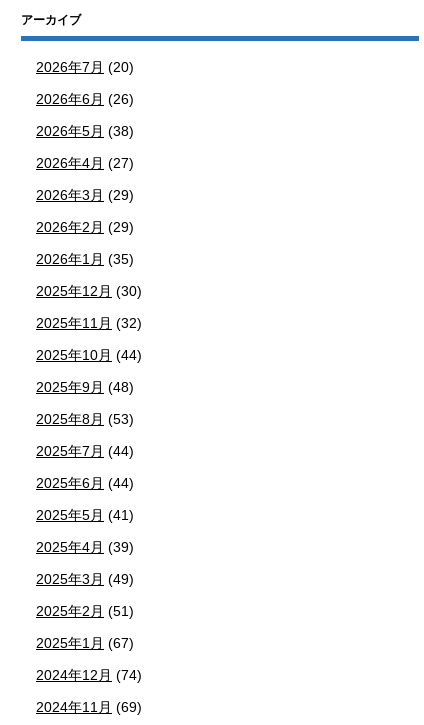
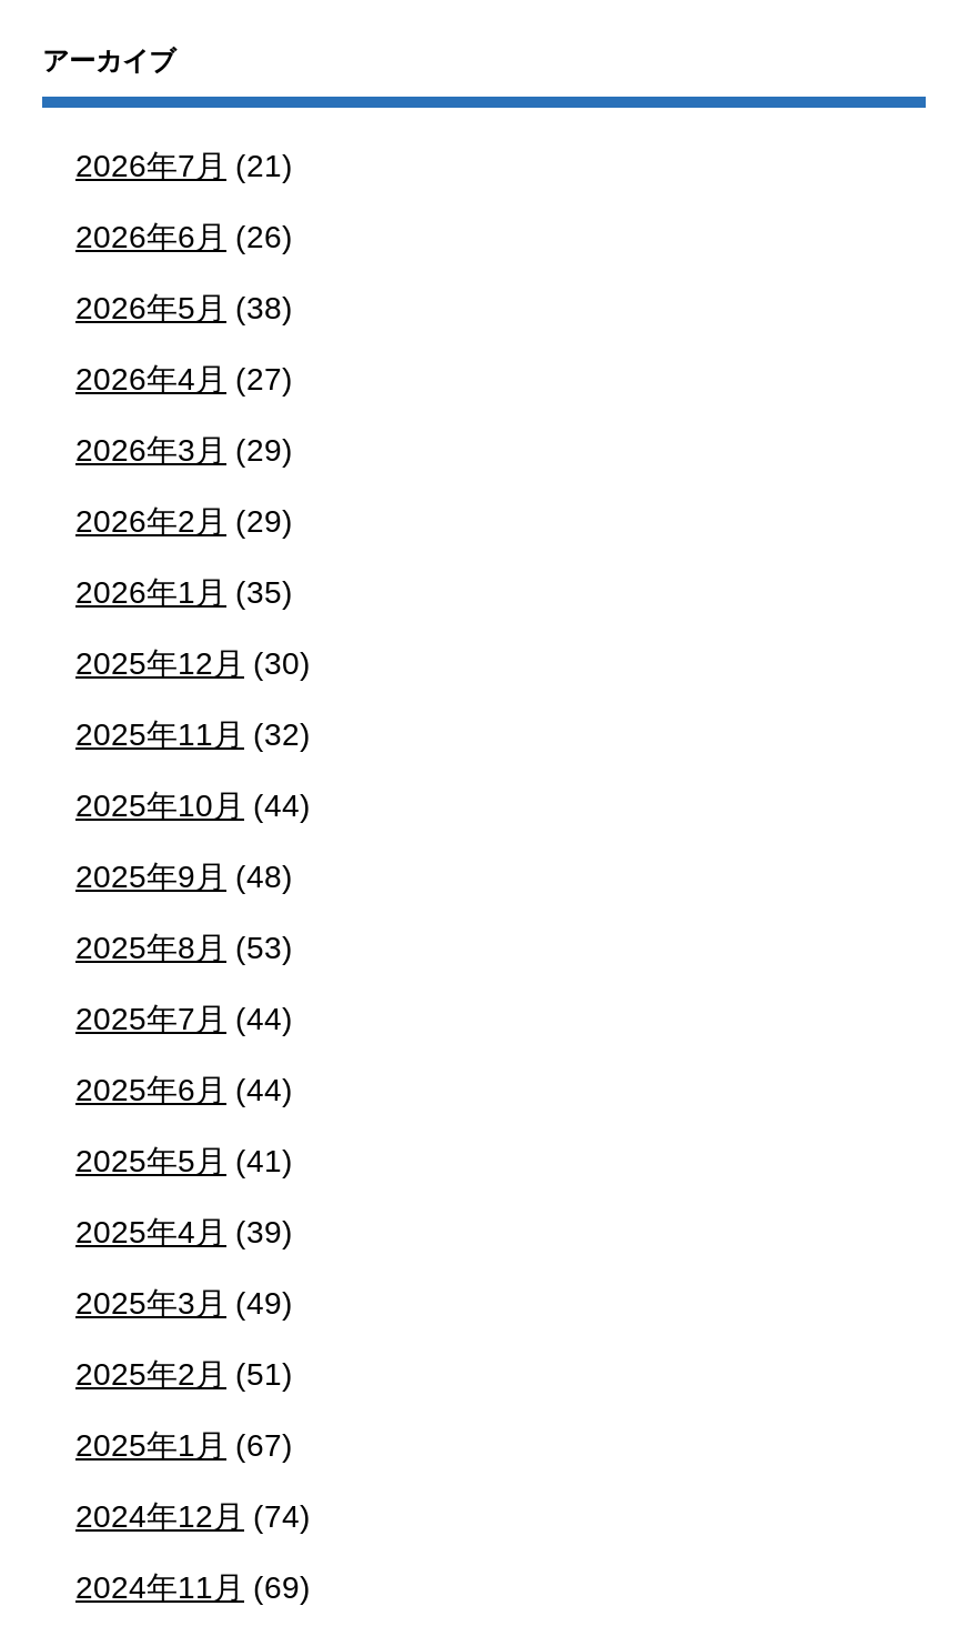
- 2026年7月(20)
+ 2026年7月(21)
